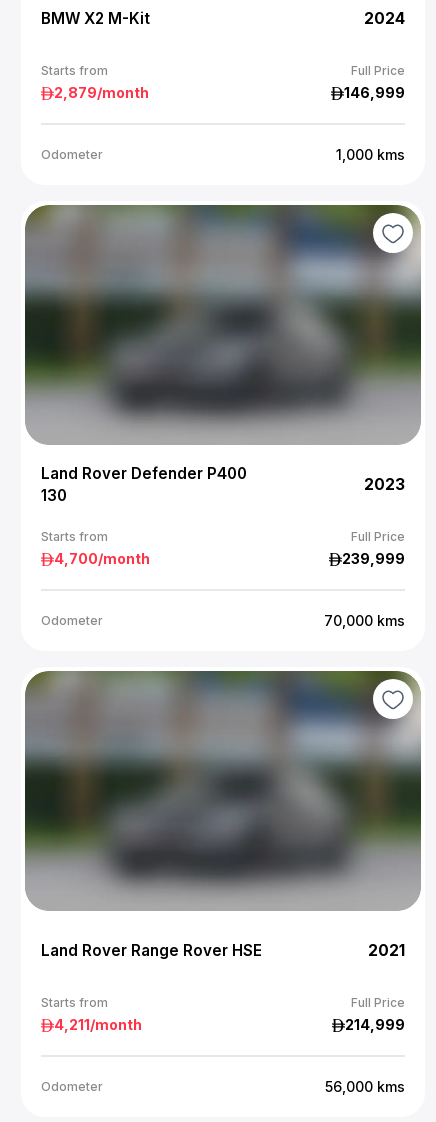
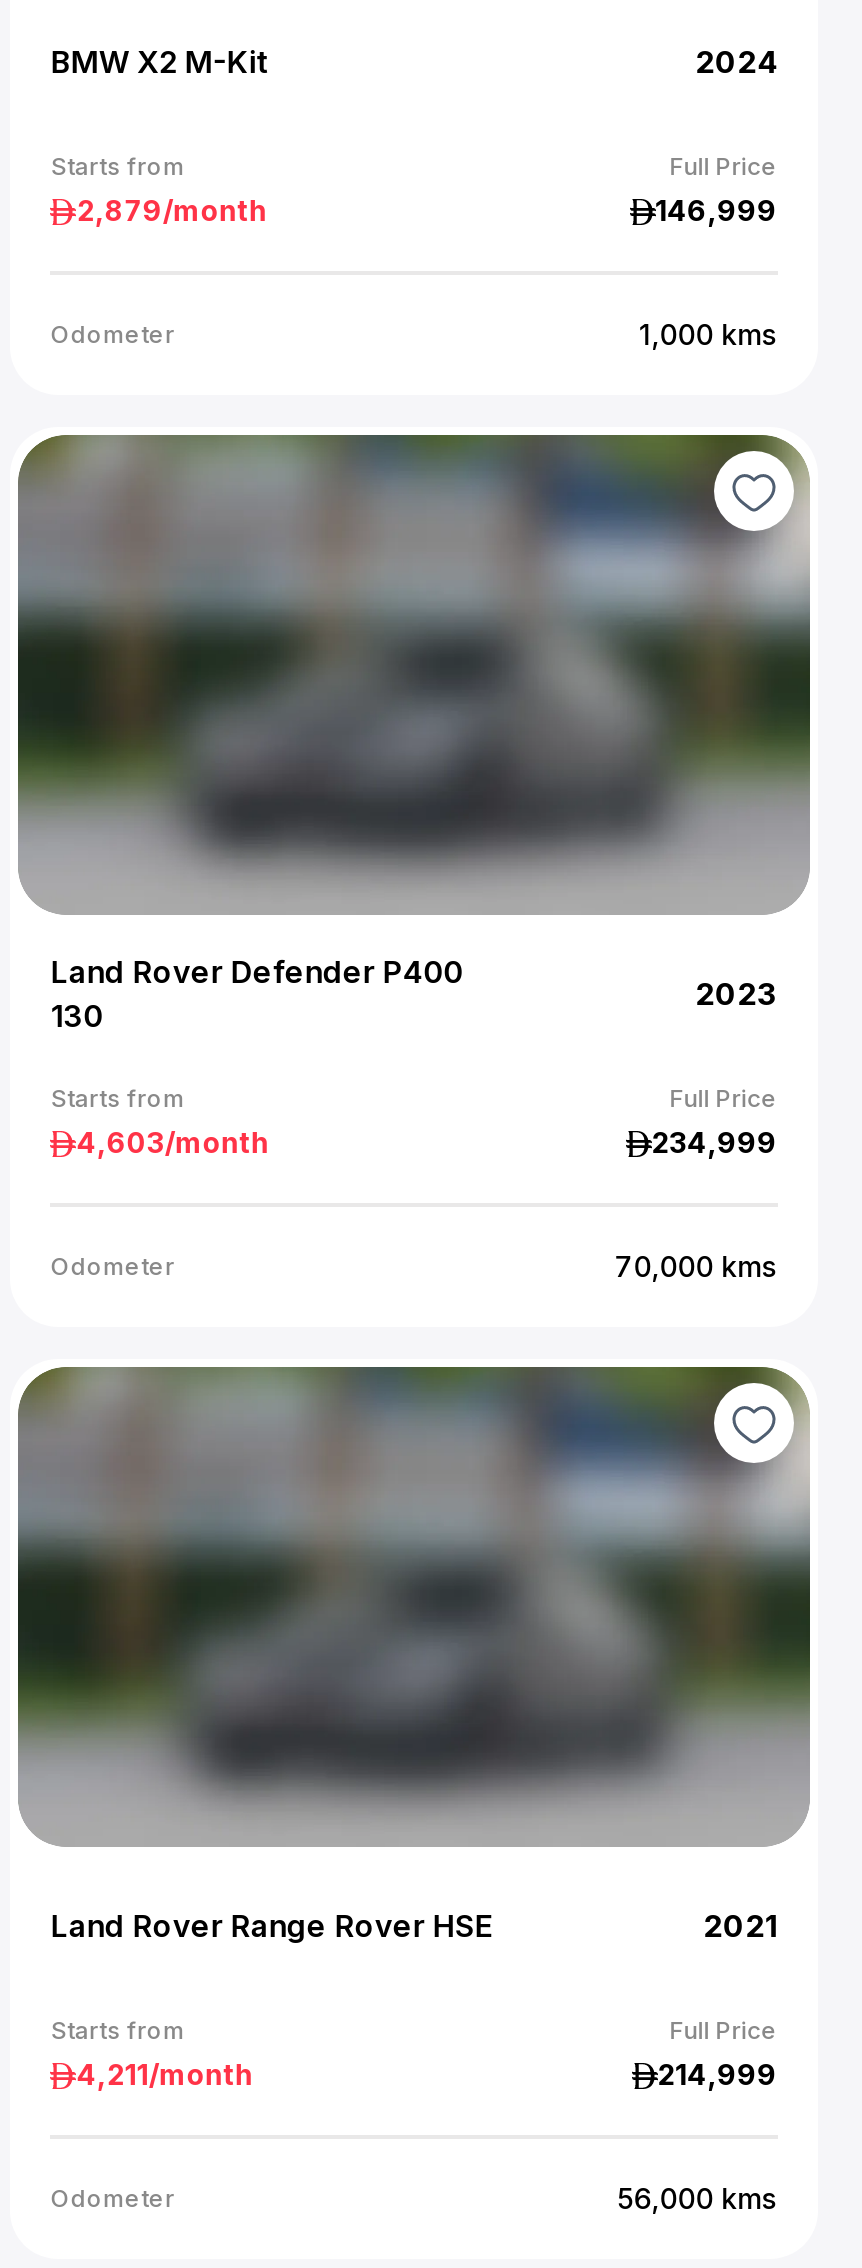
- 4,700/month
+ 4,603/month

- 239,999
+ 234,999
